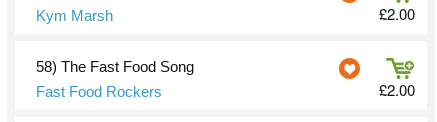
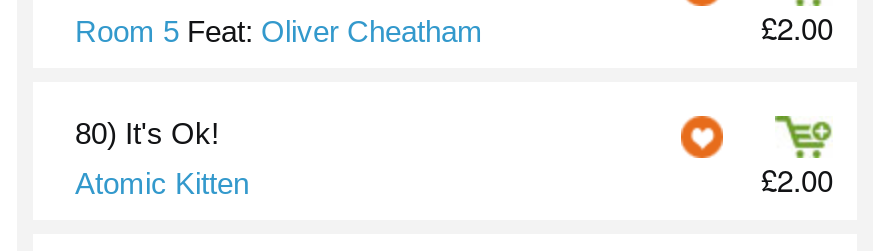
- Kym Marsh
+ Room 5 Feat: Oliver Cheatham

- 58) The Fast Food Song
+ 80) It's Ok!

- Fast Food Rockers
+ Atomic Kitten
